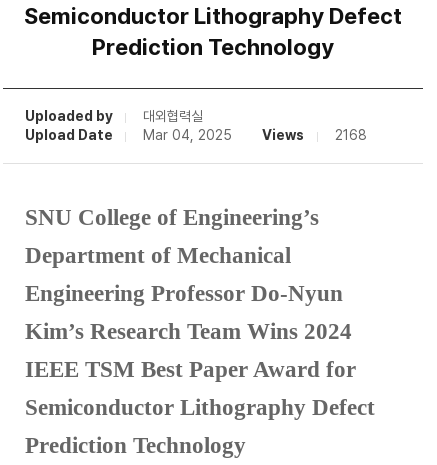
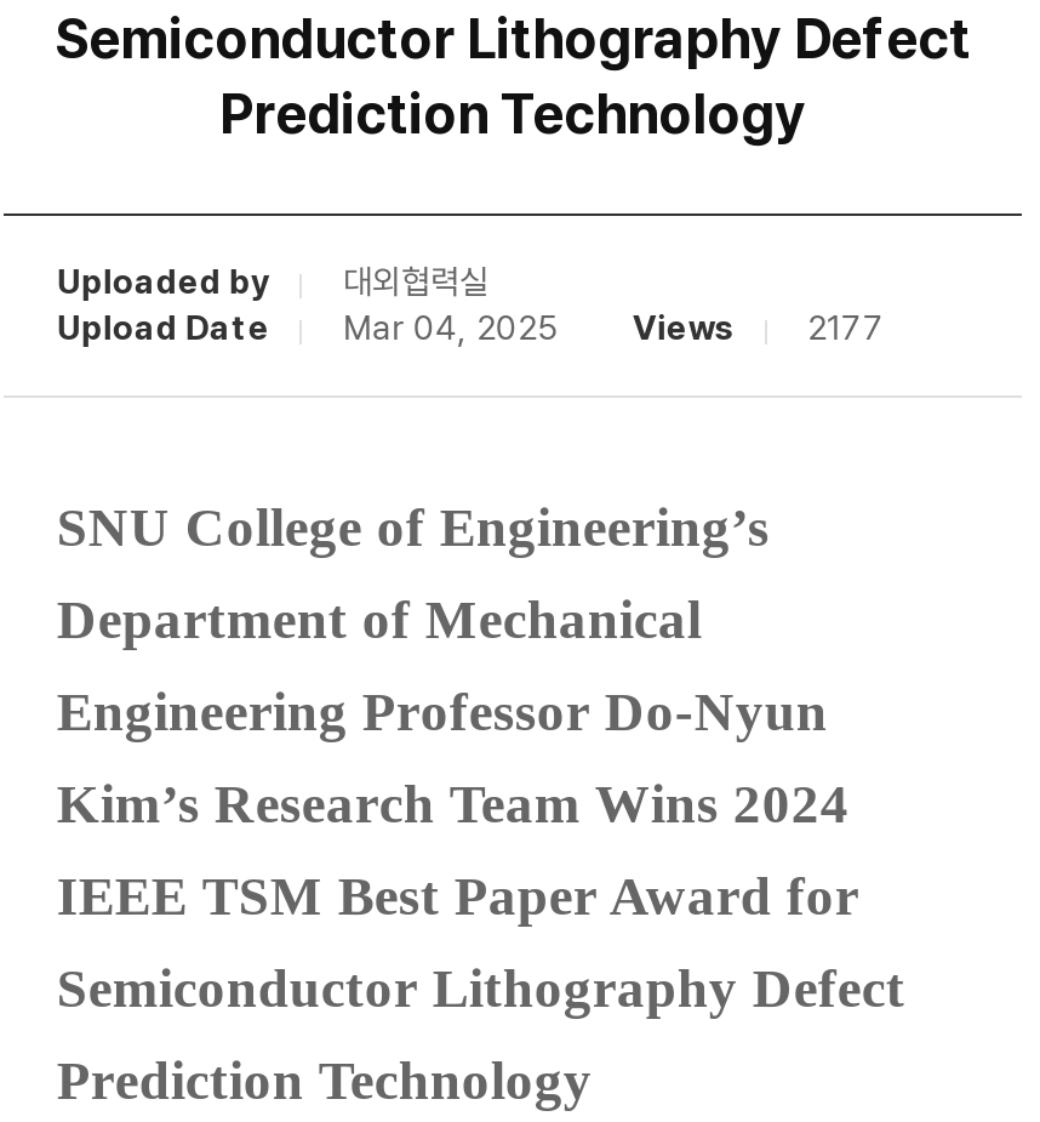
- Upload Date Mar 04, 2025 Views 2168
+ Upload Date Mar 04, 2025 Views 2177
